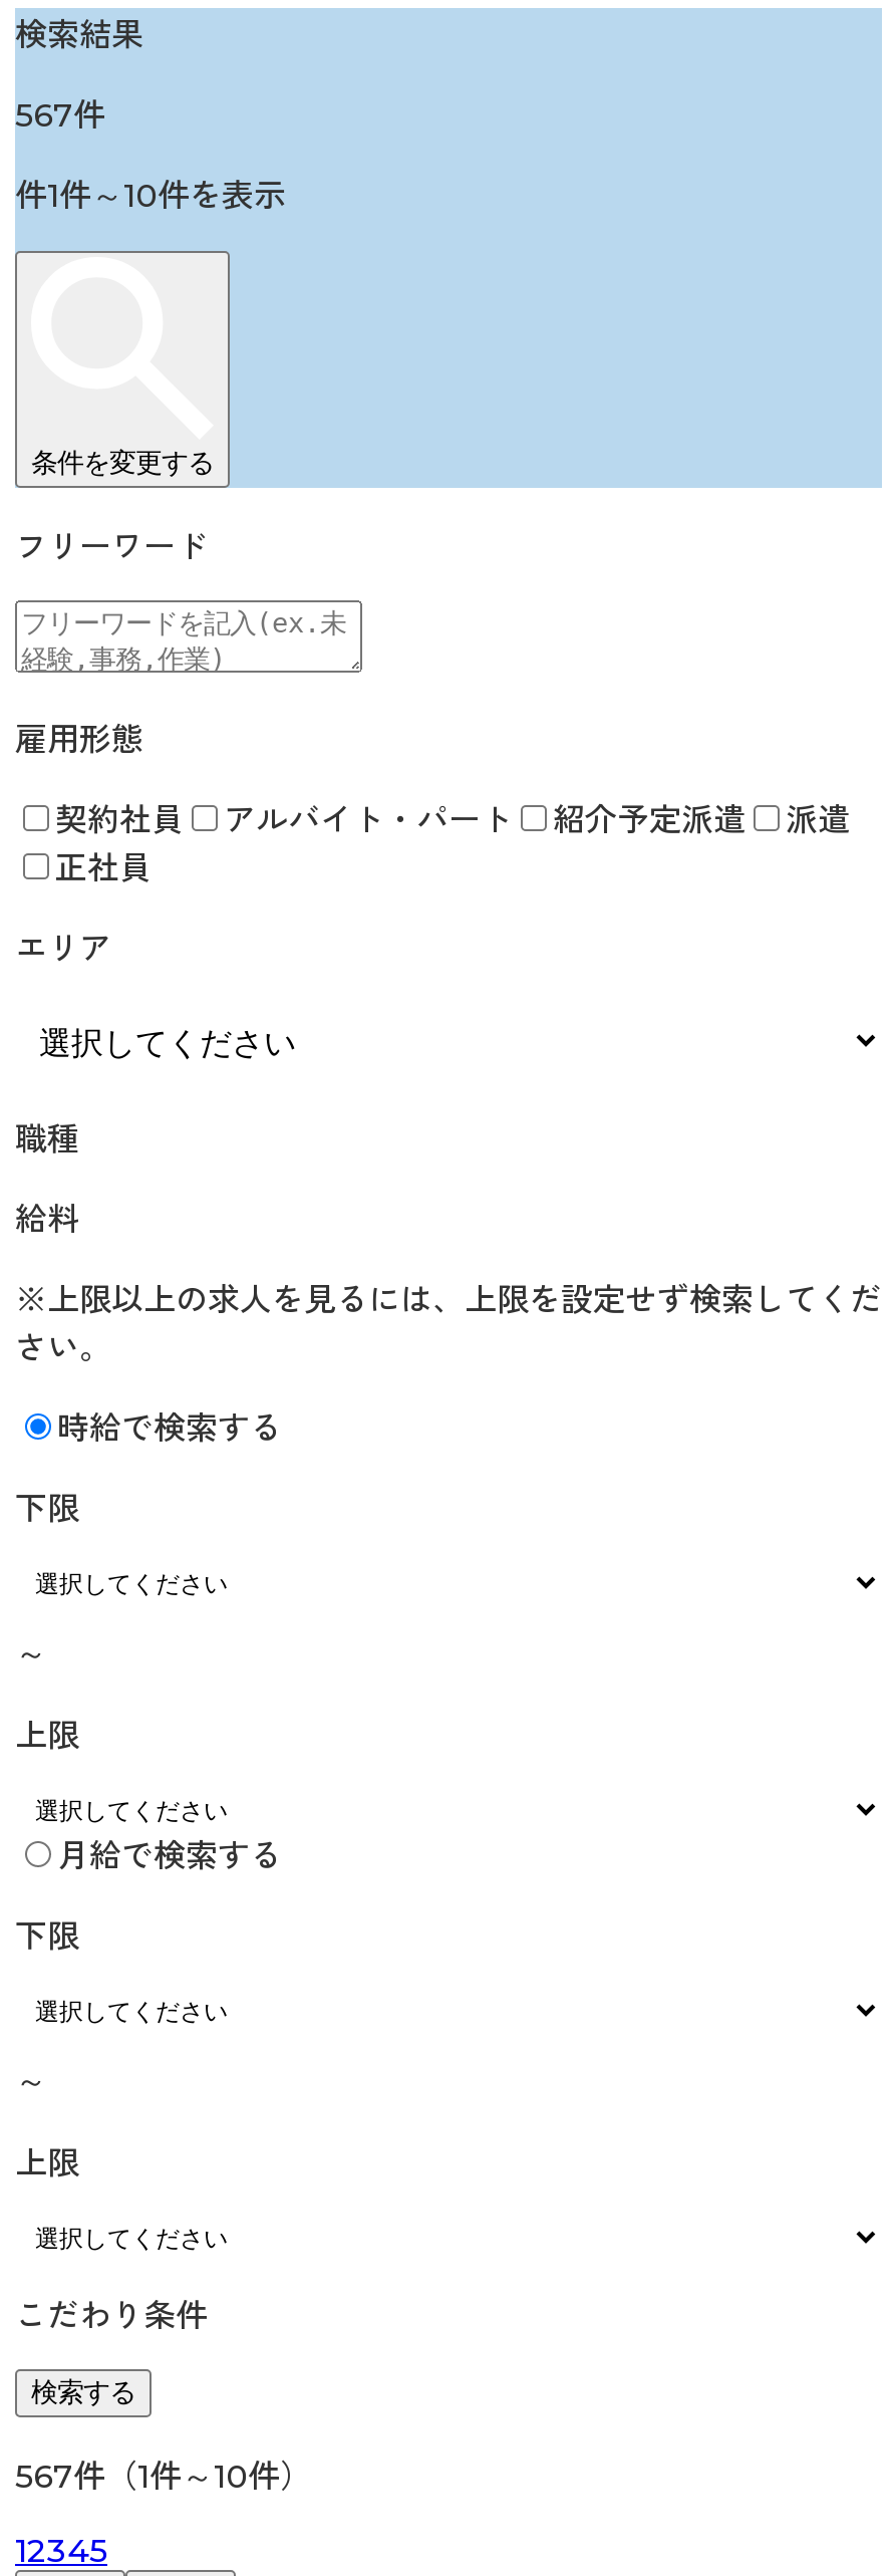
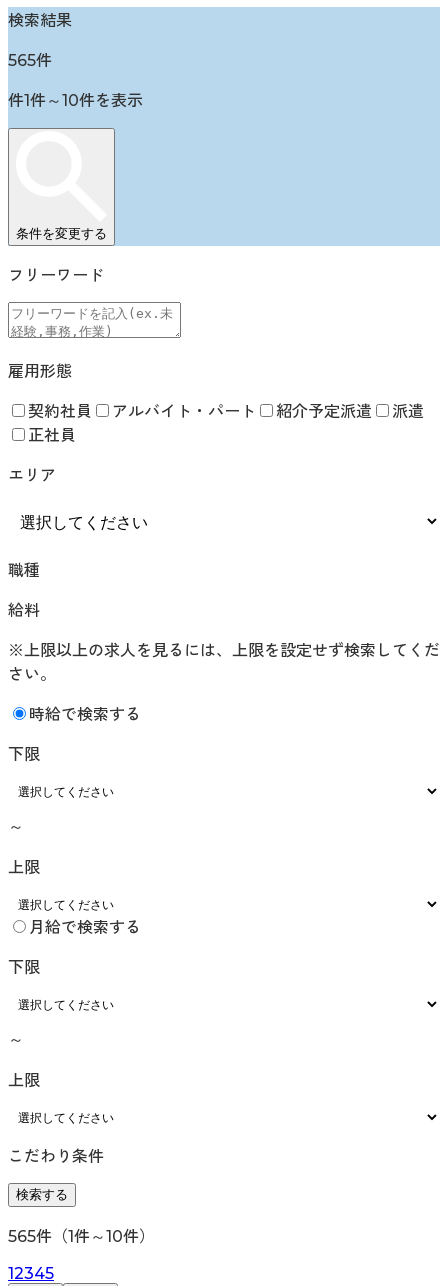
- 567件
+ 565件

- 567件（1件～10件）
+ 565件（1件～10件）
